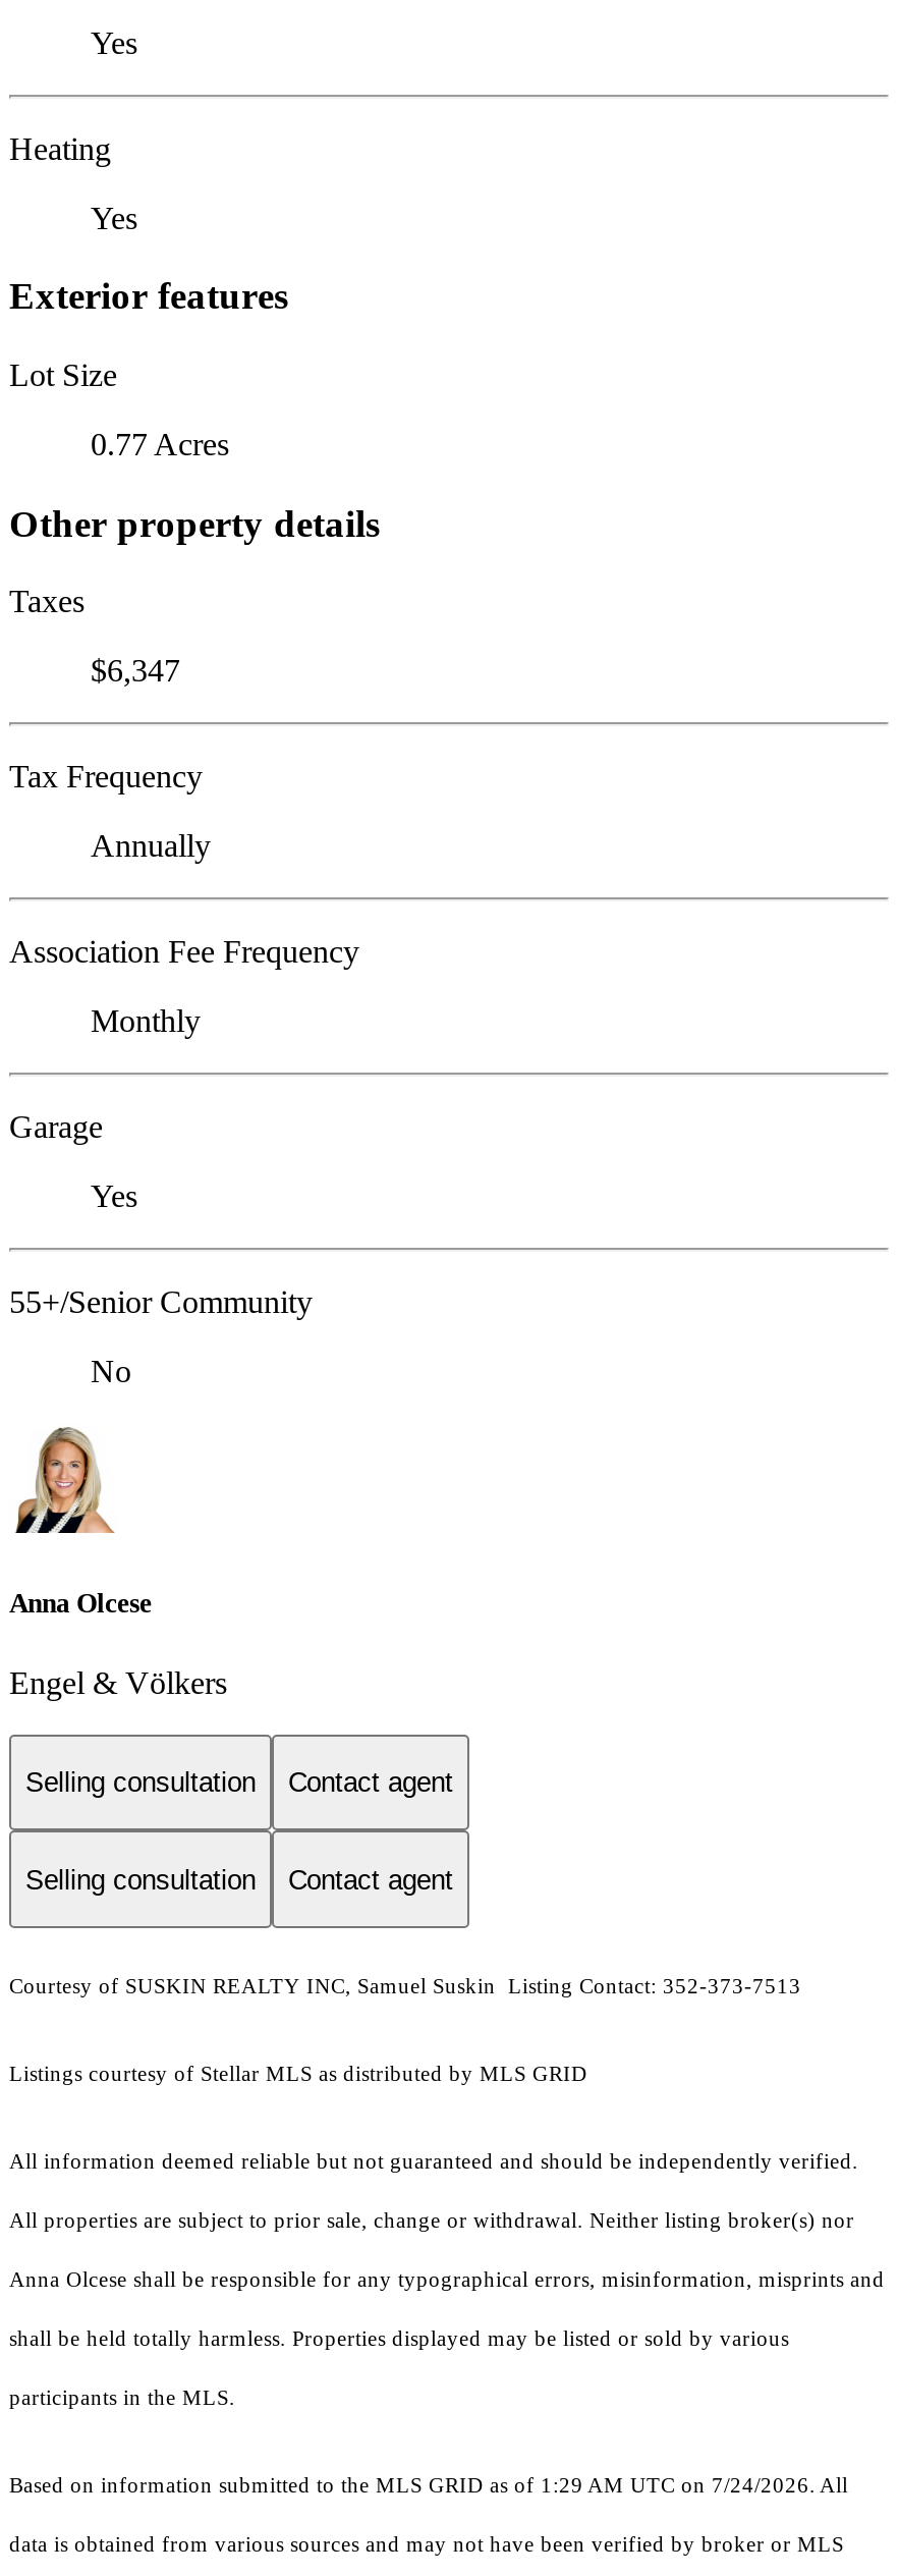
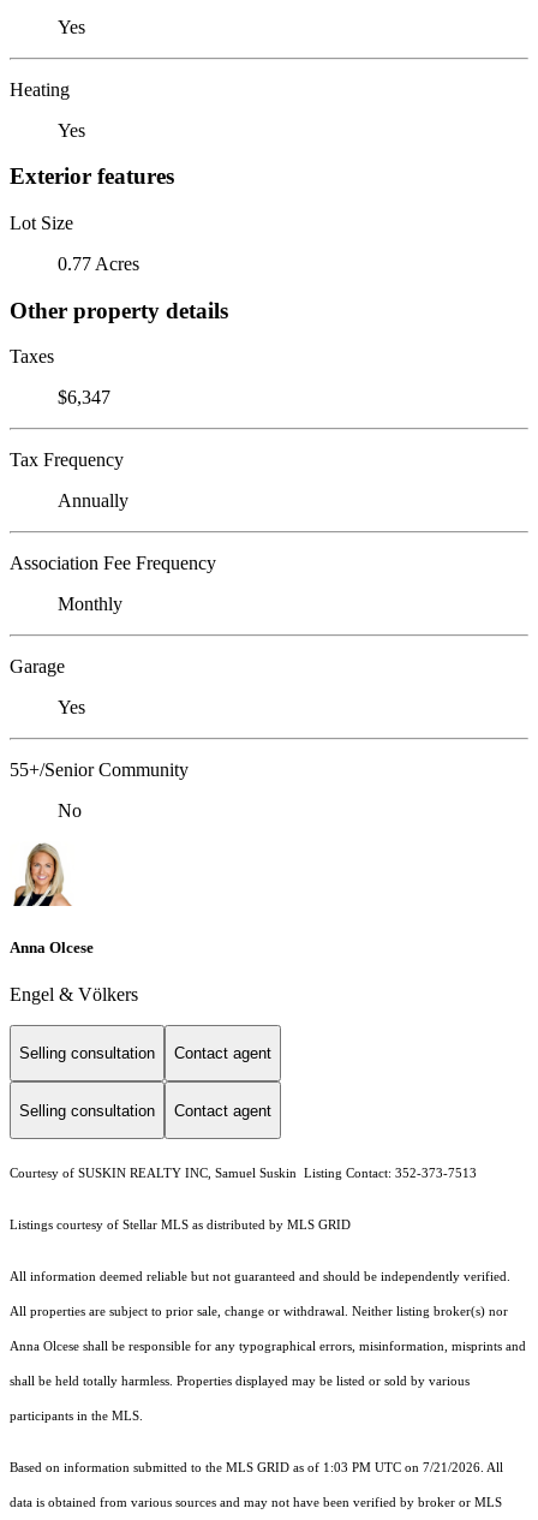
- Based on information submitted to the MLS GRID as of 1:29 AM UTC on 7/24/2026. All
+ Based on information submitted to the MLS GRID as of 1:03 PM UTC on 7/21/2026. All
